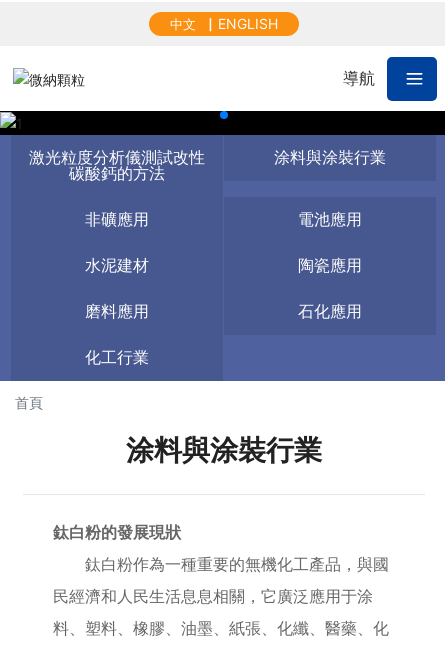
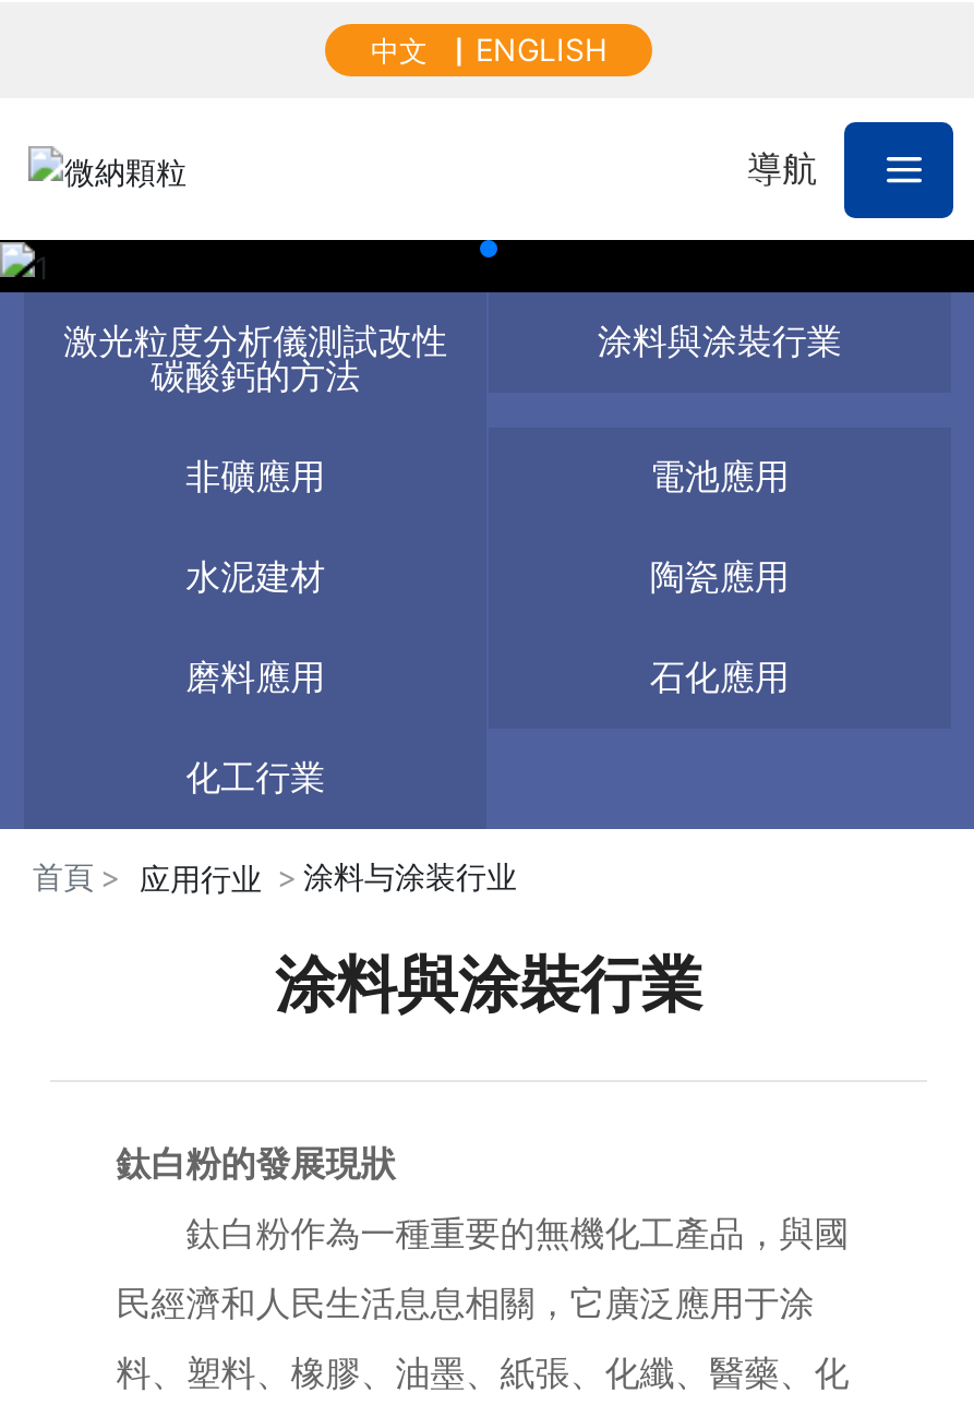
+ 应用行业
+ 涂料与涂装行业
